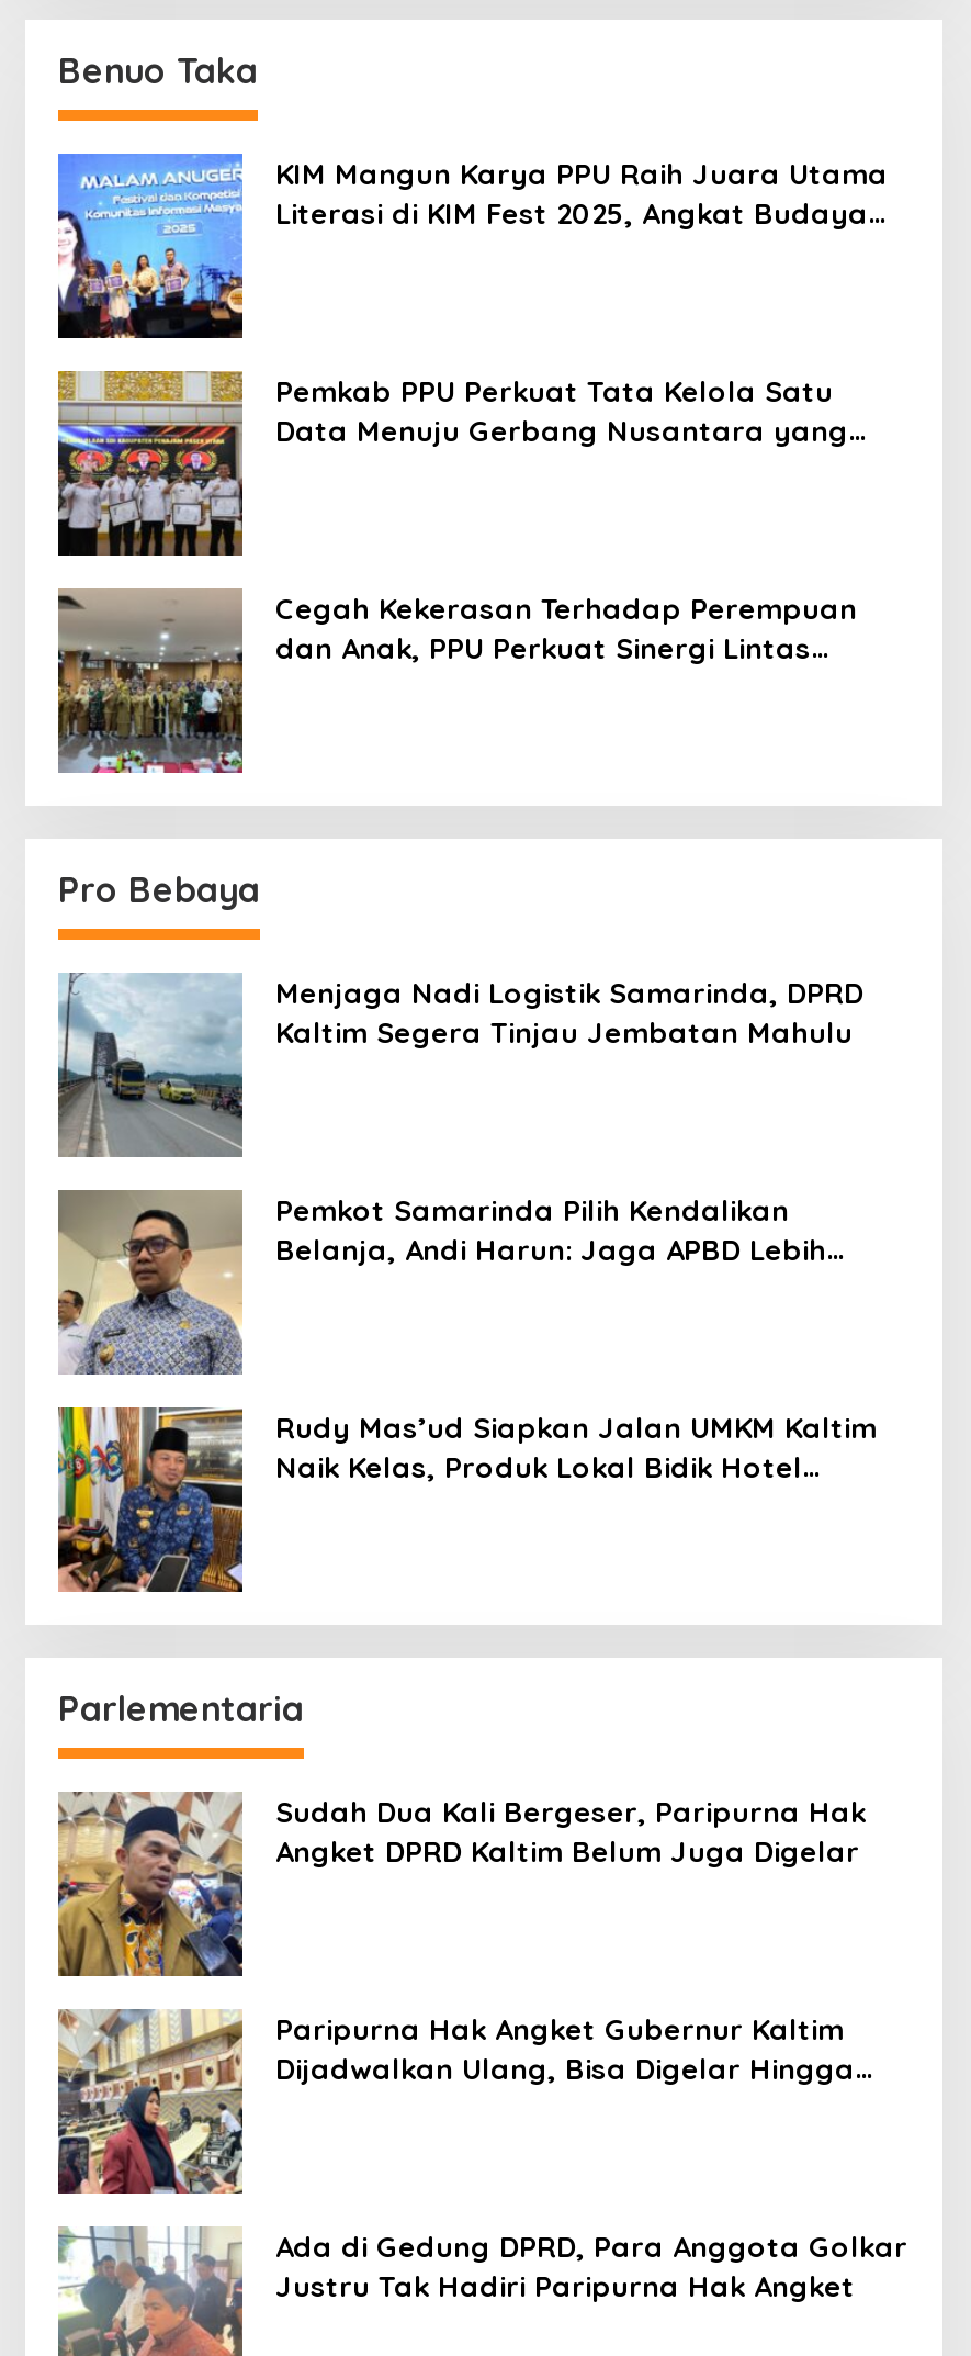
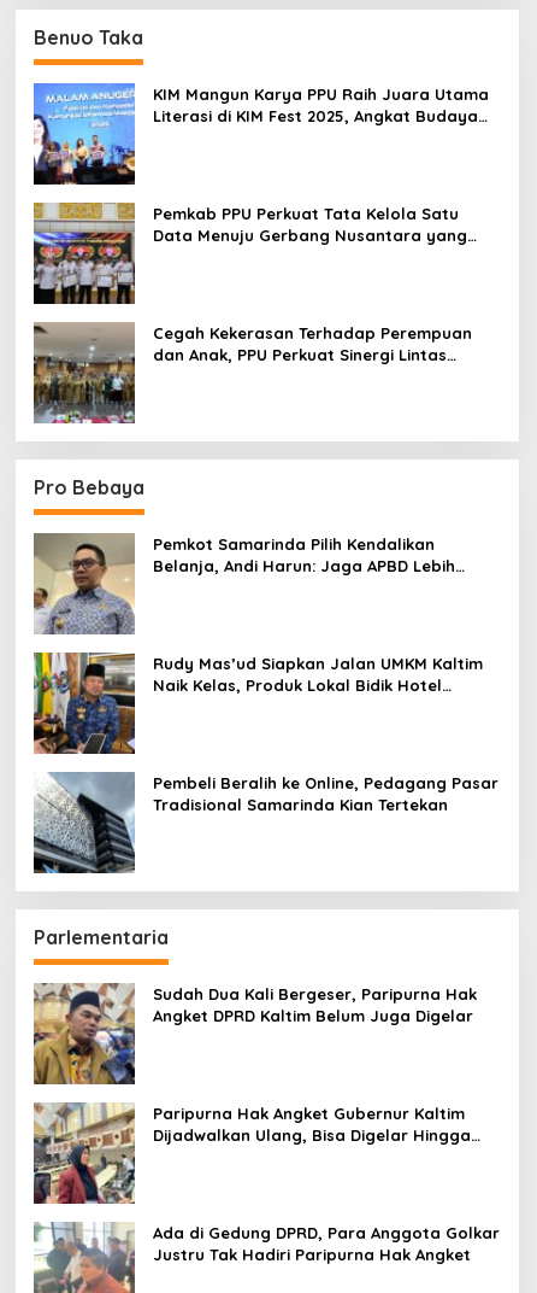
- [image]
- Menjaga Nadi Logistik Samarinda, DPRD
- Kaltim Segera Tinjau Jembatan Mahulu

moved up: [image] | Pemkot Samarinda Pilih Kendalikan | Belanja, Andi Harun: Jaga APBD Lebih | Rudy Mas’ud Siapkan Jalan UMKM Kaltim | Naik Kelas, Produk Lokal Bidik Hotel

moved up: [image]

+ [image]
+ Pembeli Beralih ke Online, Pedagang Pasar
+ Tradisional Samarinda Kian Tertekan
